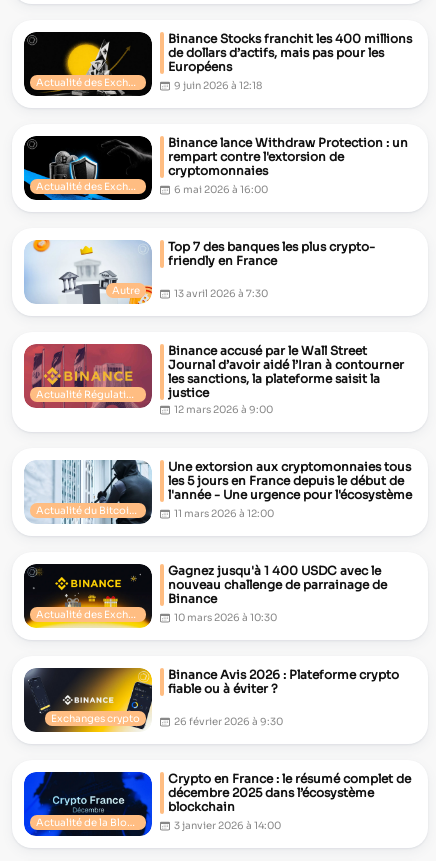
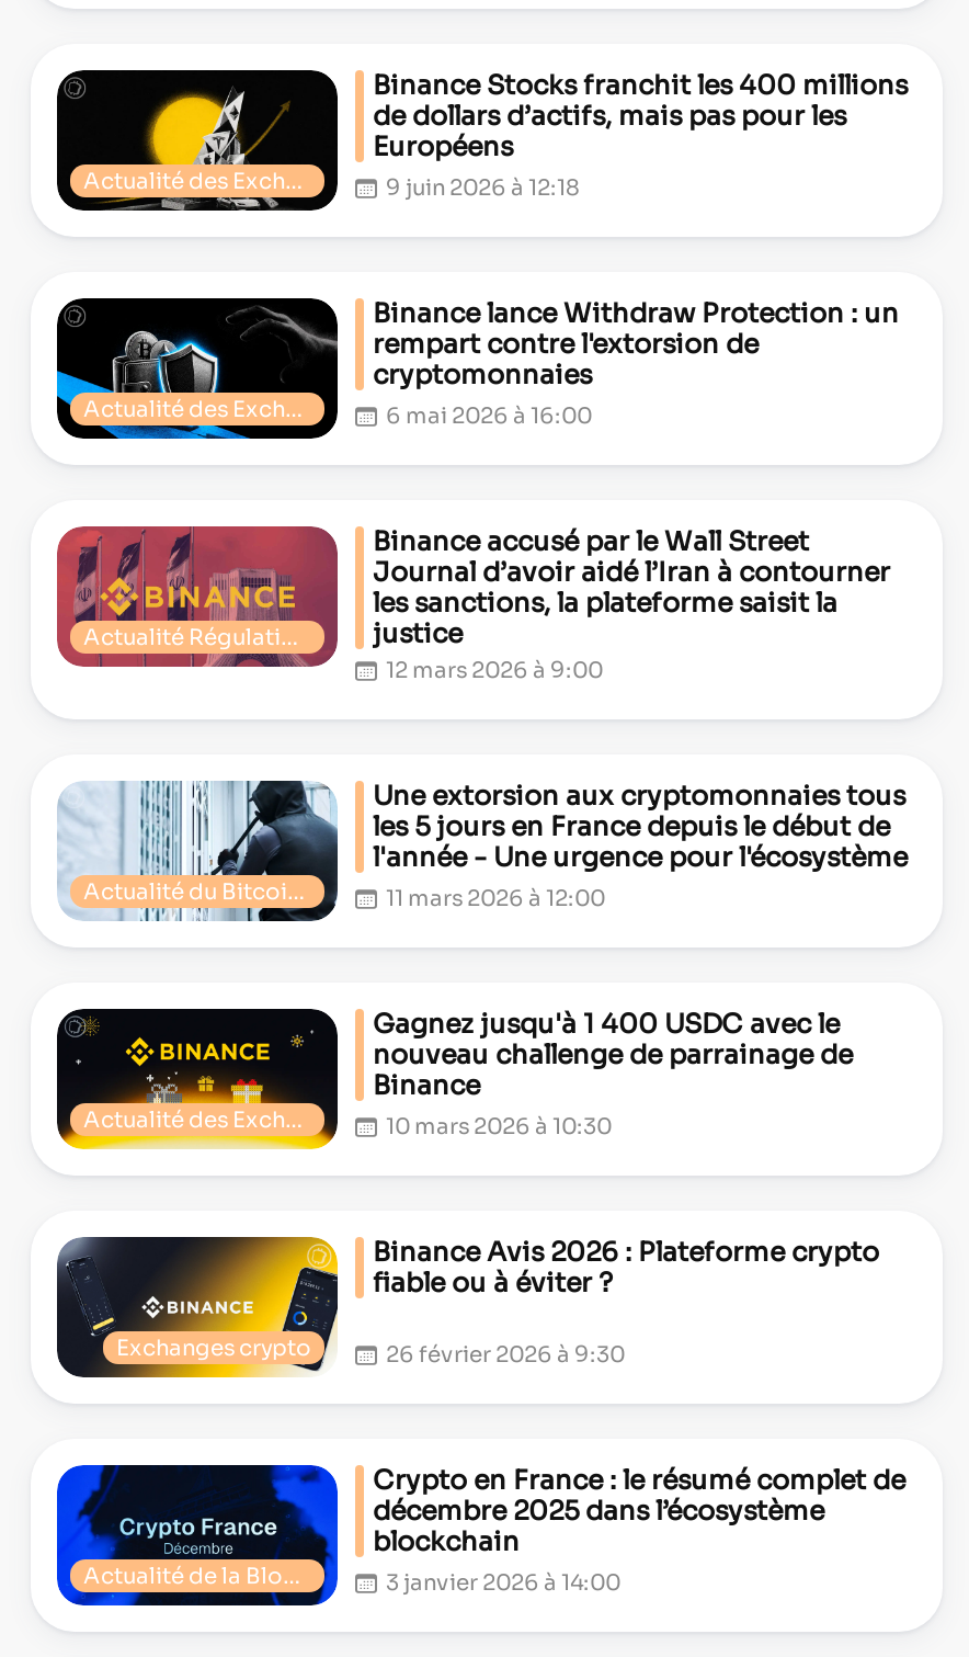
- [image]
- Autre
- 13 avril 2026 à 7:30

- Top 7 des banques les plus crypto-
- friendly en France
